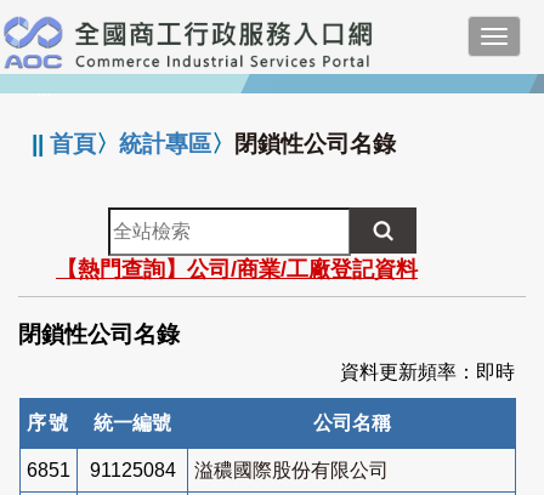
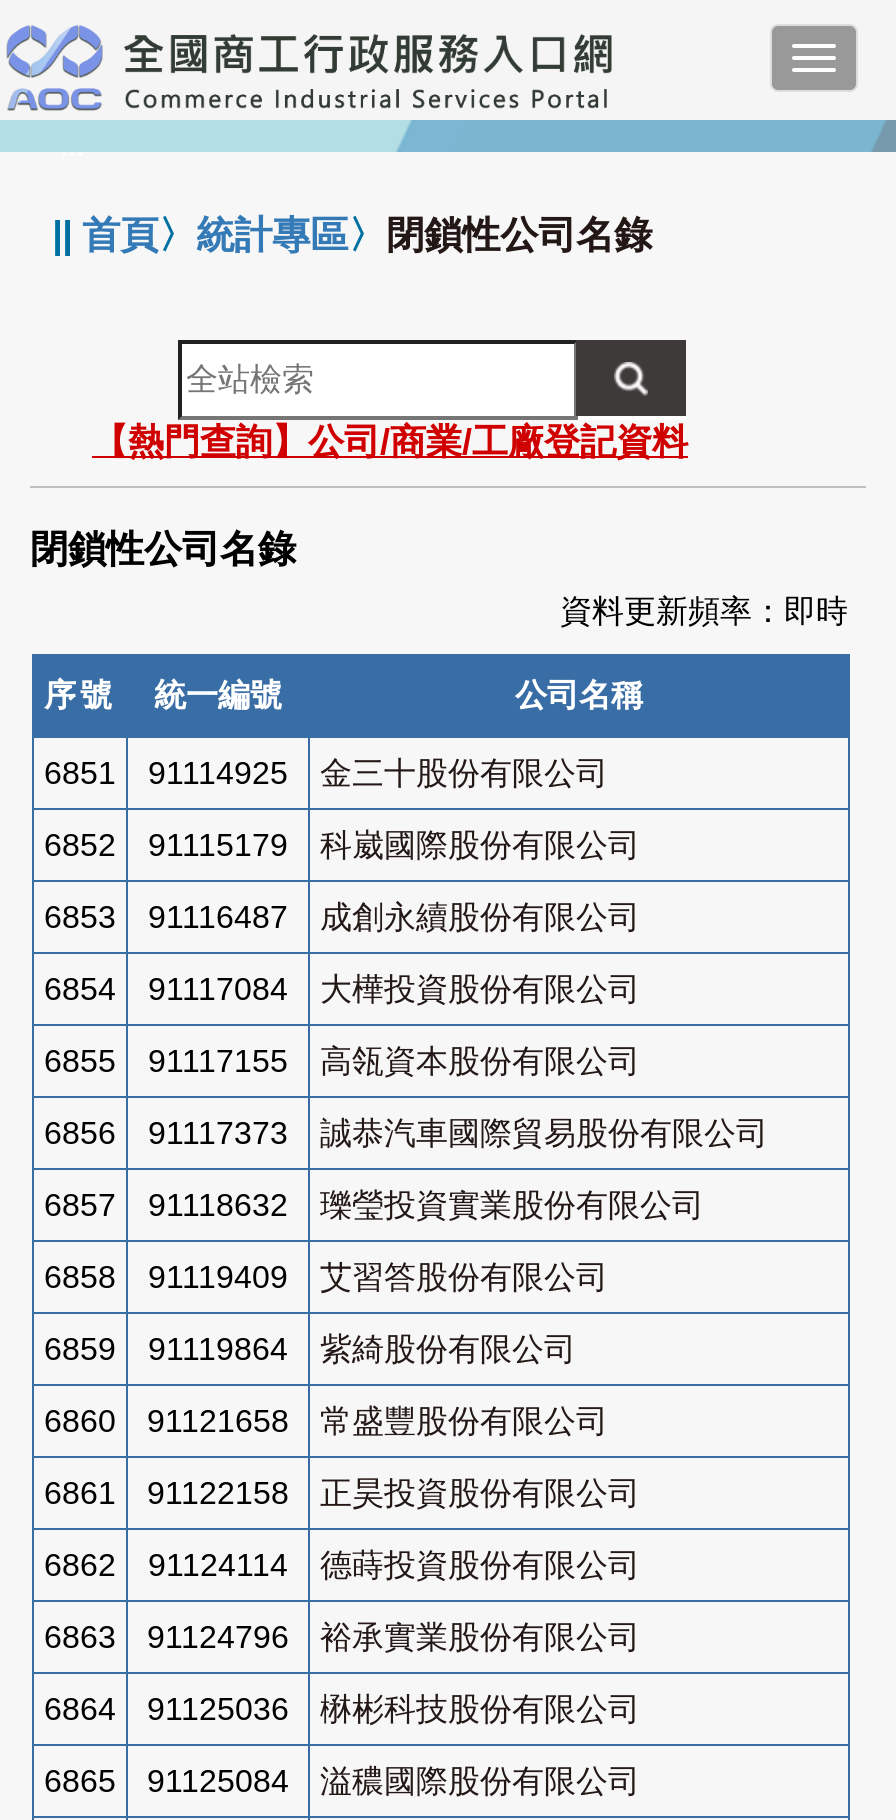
+ 91114925
+ 金三十股份有限公司
+ 6852
+ 91115179
+ 科崴國際股份有限公司
+ 6853
+ 91116487
+ 成創永續股份有限公司
+ 6854
+ 91117084
+ 大樺投資股份有限公司
+ 6855
+ 91117155
+ 高瓴資本股份有限公司
+ 6856
+ 91117373
+ 誠恭汽車國際貿易股份有限公司
+ 6857
+ 91118632
+ 瓅瑩投資實業股份有限公司
+ 6858
+ 91119409
+ 艾習答股份有限公司
+ 6859
+ 91119864
+ 紫綺股份有限公司
+ 6860
+ 91121658
+ 常盛豐股份有限公司
+ 6861
+ 91122158
+ 正昊投資股份有限公司
+ 6862
+ 91124114
+ 德蒔投資股份有限公司
+ 6863
+ 91124796
+ 裕承實業股份有限公司
+ 6864
+ 91125036
+ 楙彬科技股份有限公司
+ 6865
